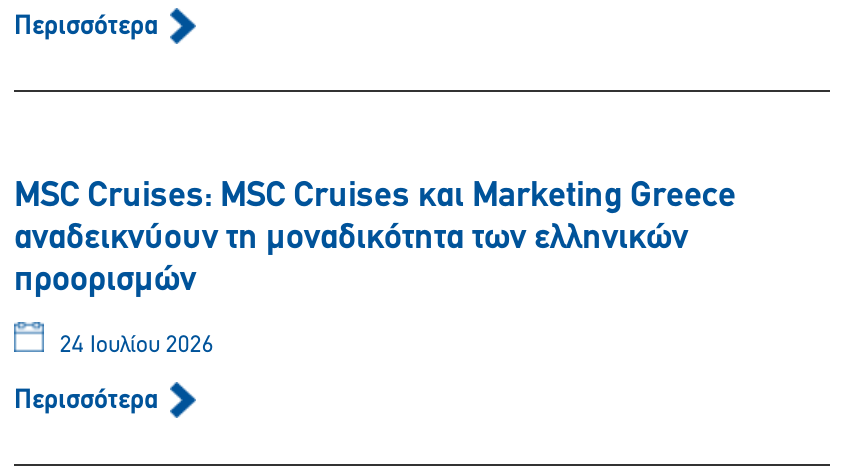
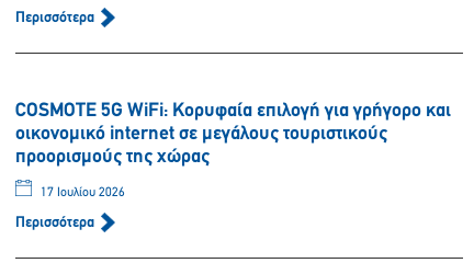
- MSC Cruises: MSC Cruises και Marketing Greece
- αναδεικνύουν τη μοναδικότητα των ελληνικών
- προορισμών
+ COSMOTE 5G WiFi: Κορυφαία επιλογή για γρήγορο και
+ οικονομικό internet σε μεγάλους τουριστικούς
+ προορισμούς της χώρας

- 24 Ιουλίου 2026
+ 17 Ιουλίου 2026
